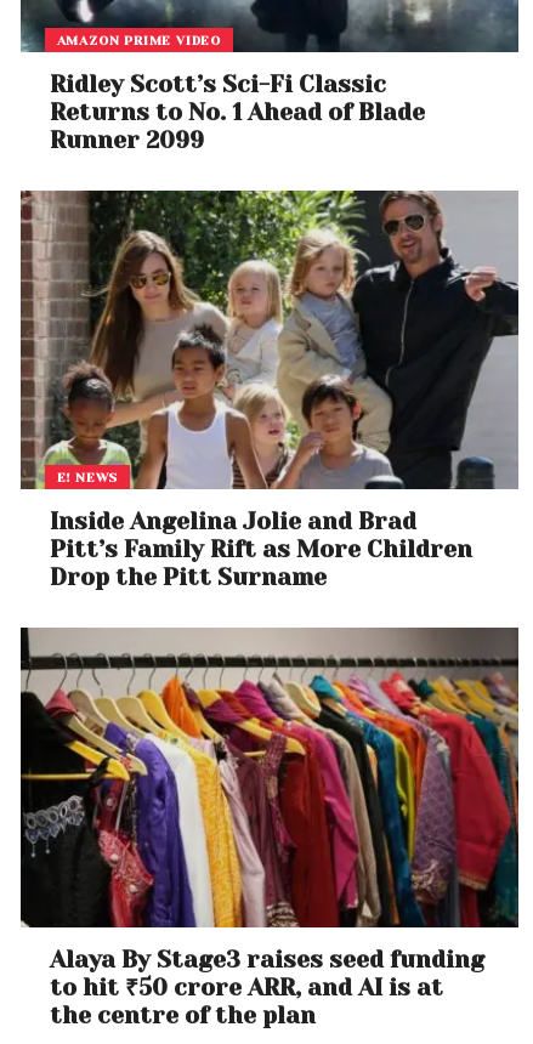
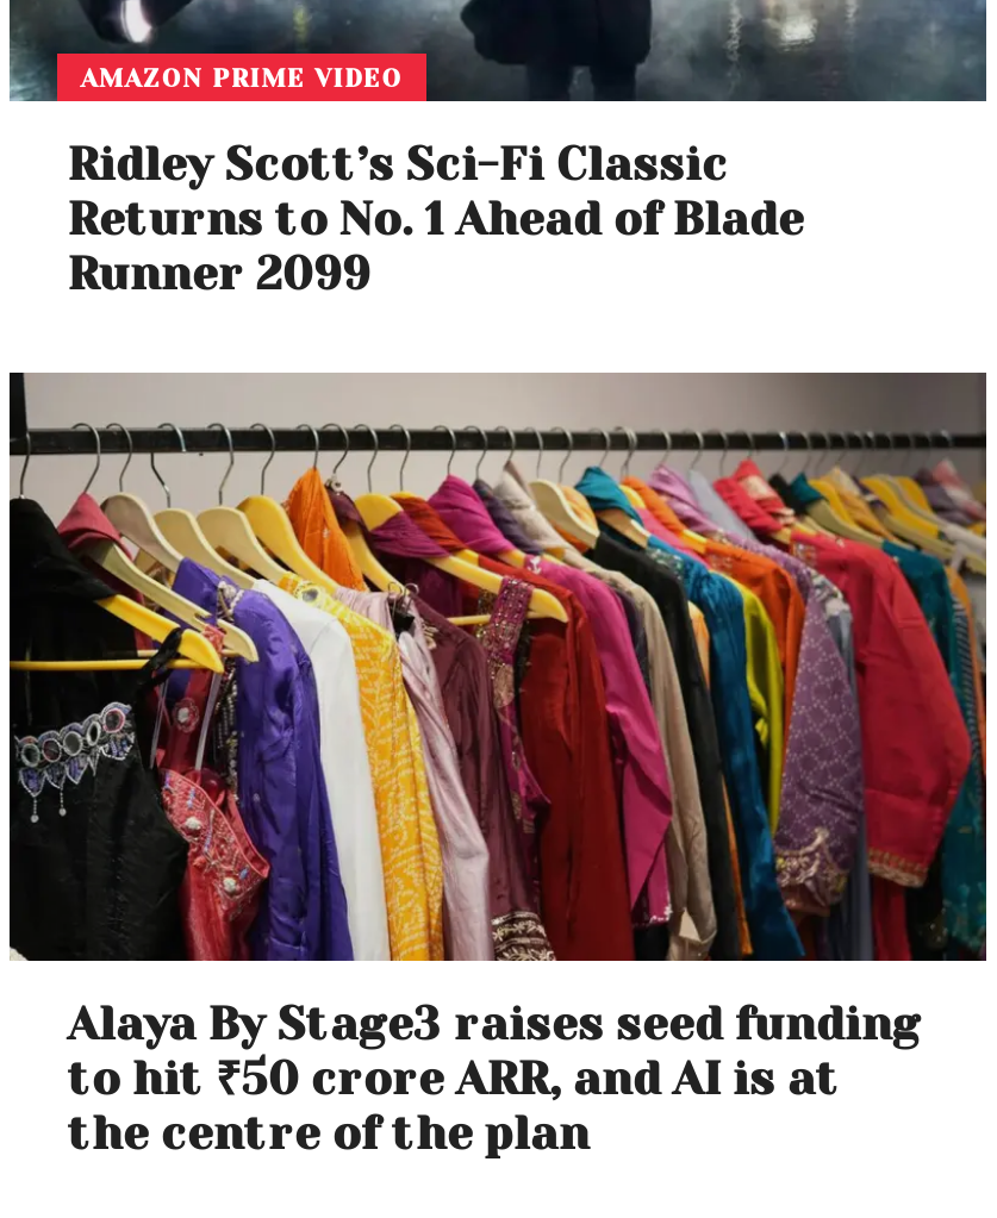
- [image]
- E! NEWS
- Inside Angelina Jolie and Brad
- Pitt’s Family Rift as More Children
- Drop the Pitt Surname
